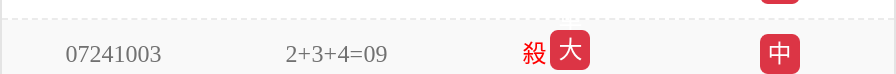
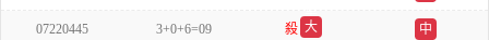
- 07241003
+ 07220445

- 2+3+4=09
+ 3+0+6=09
